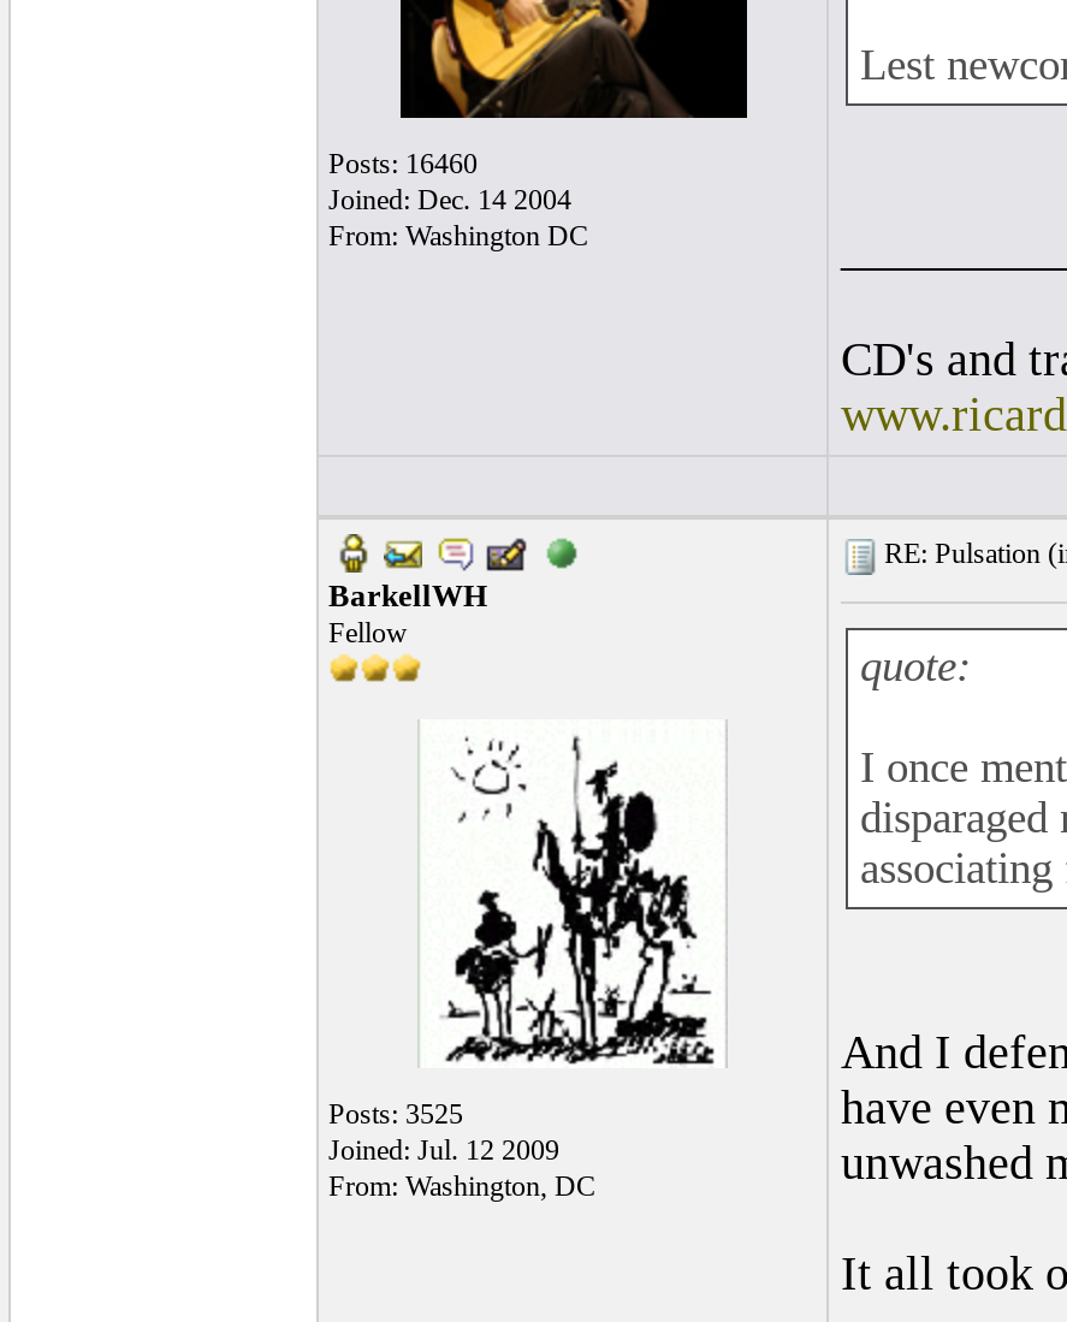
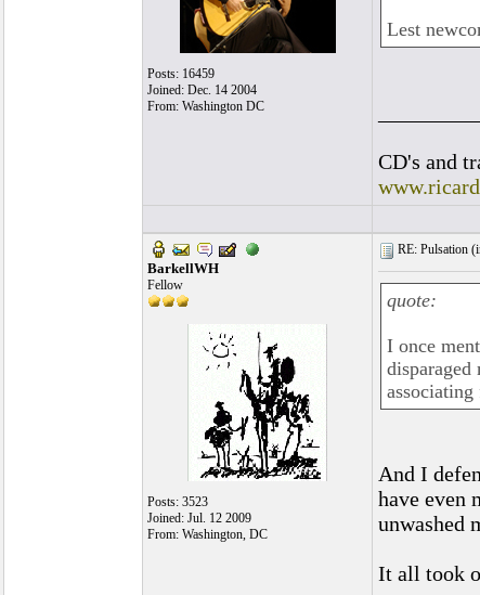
- Posts: 16460
+ Posts: 16459

- Posts: 3525
+ Posts: 3523
